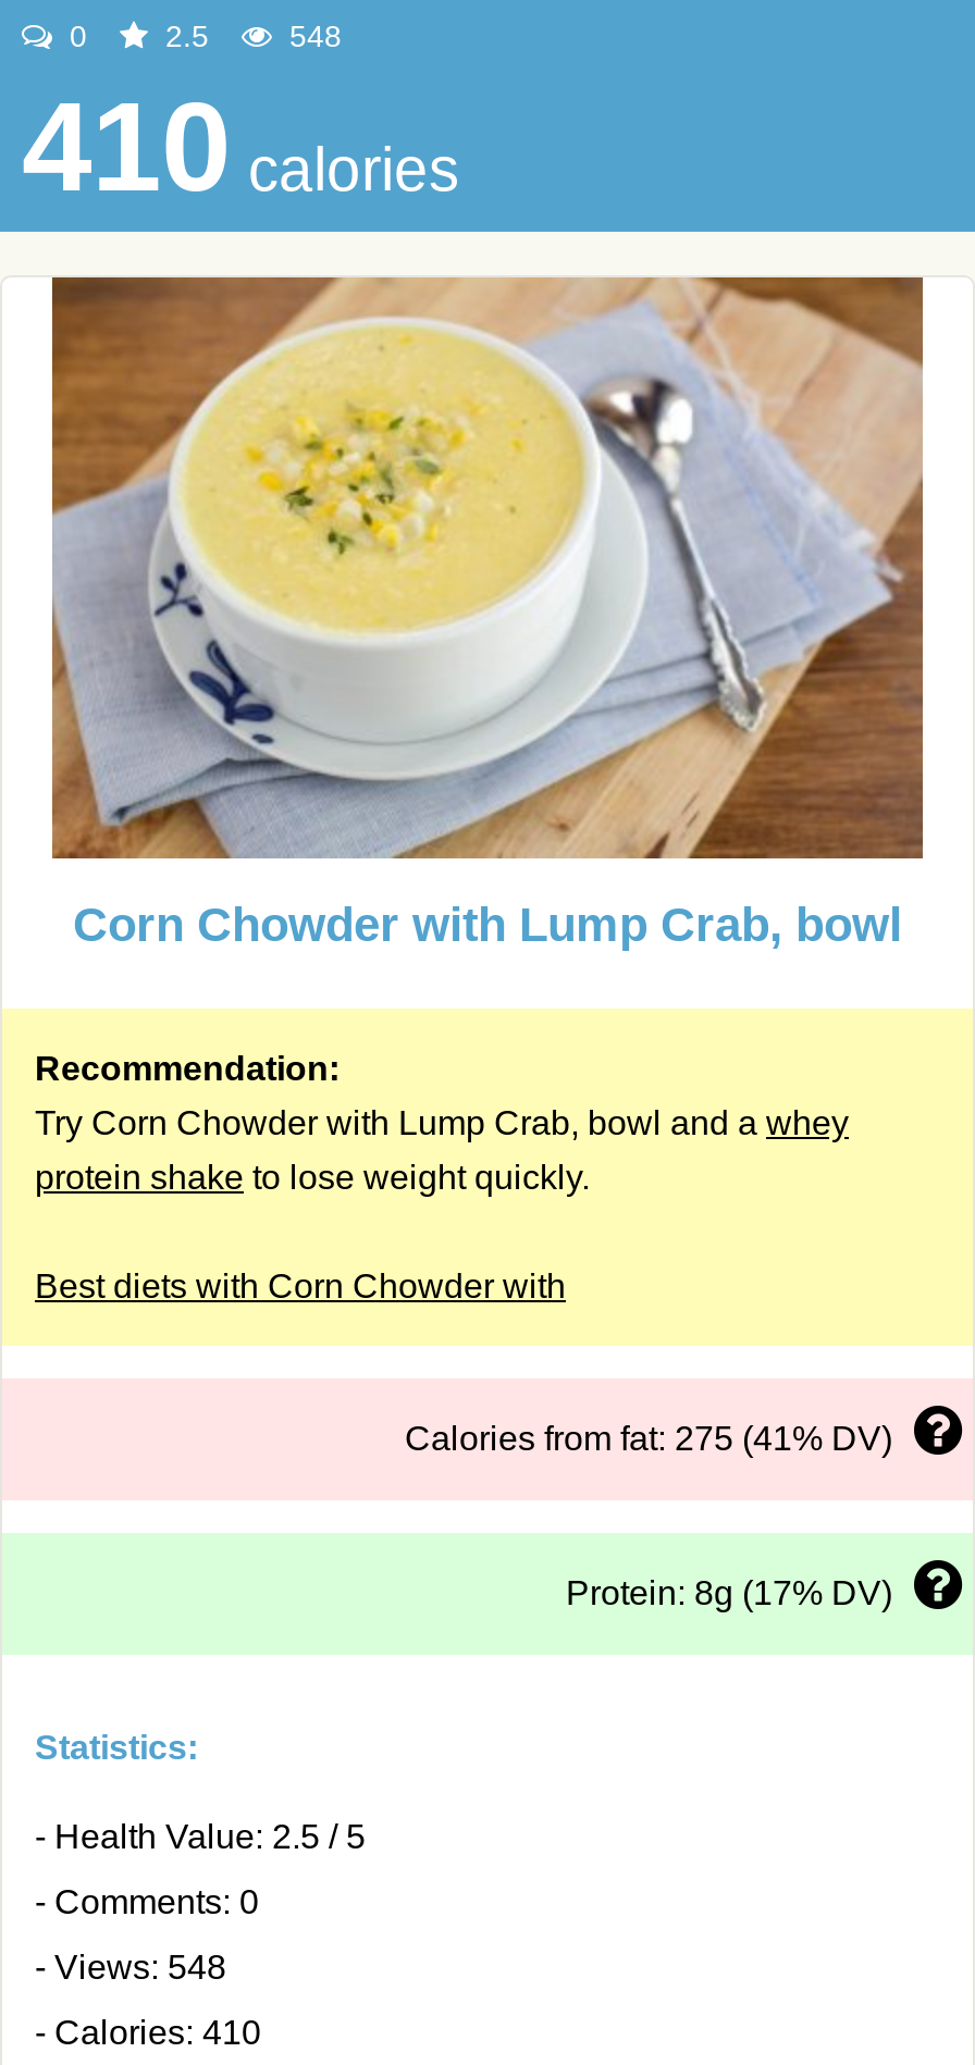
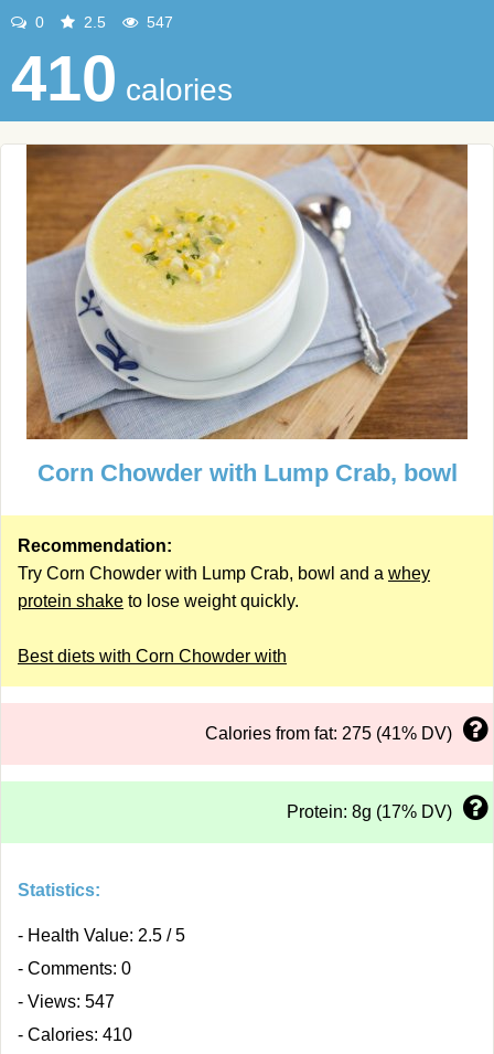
- 548
+ 547

- - Views: 548
+ - Views: 547
